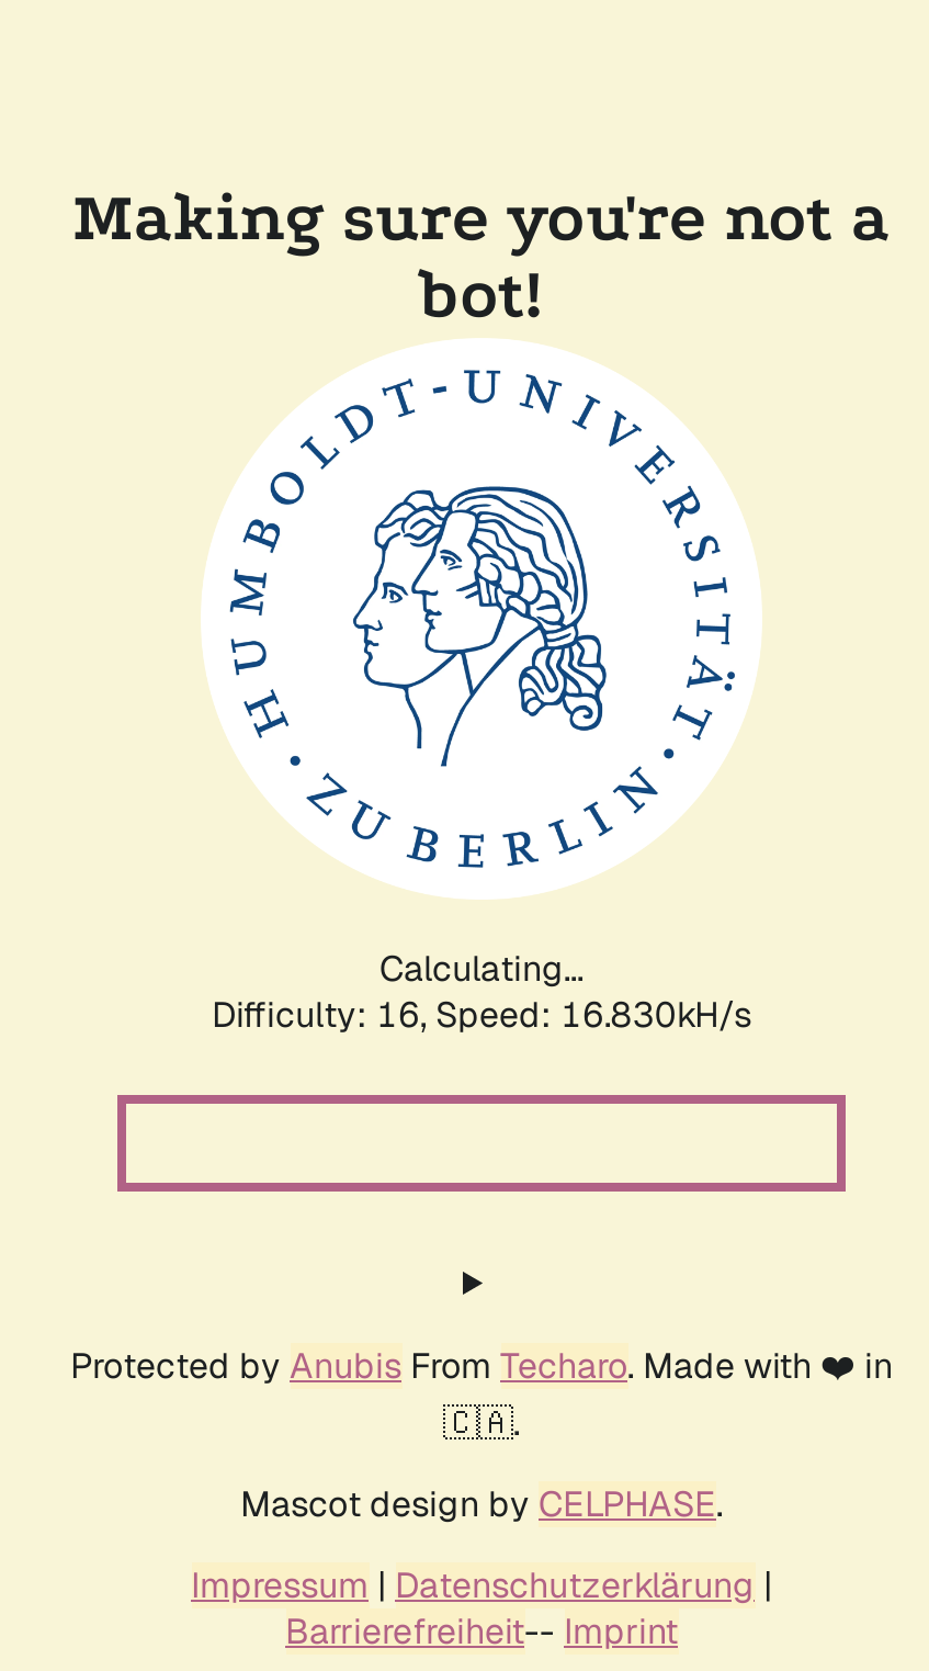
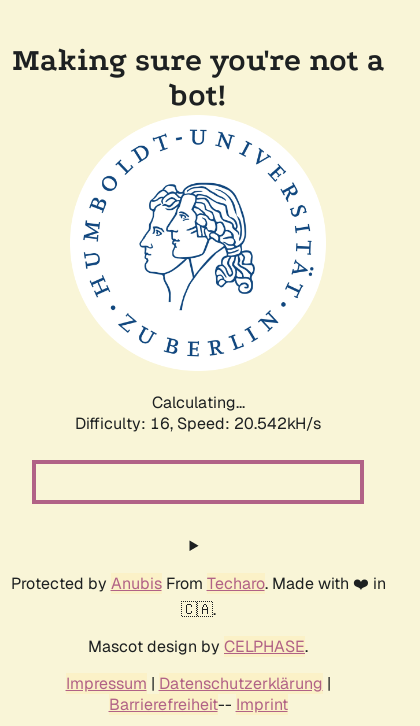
- Difficulty: 16, Speed: 16.830kH/s
+ Difficulty: 16, Speed: 20.542kH/s
